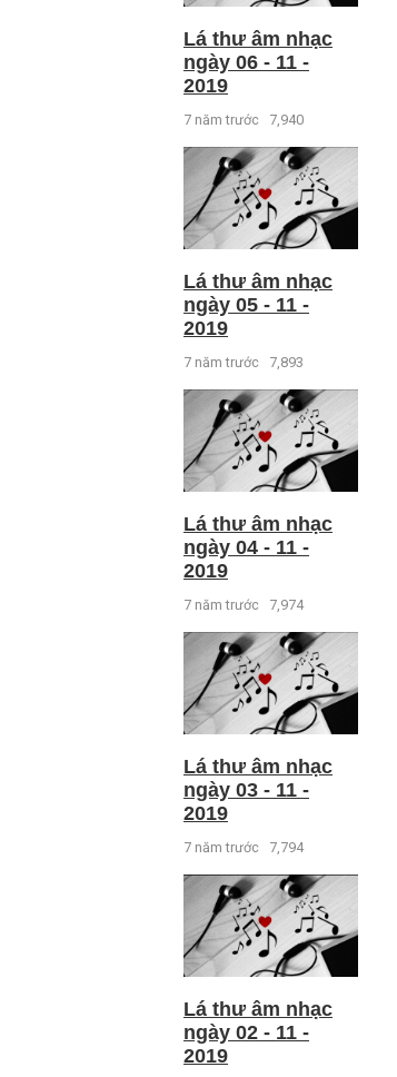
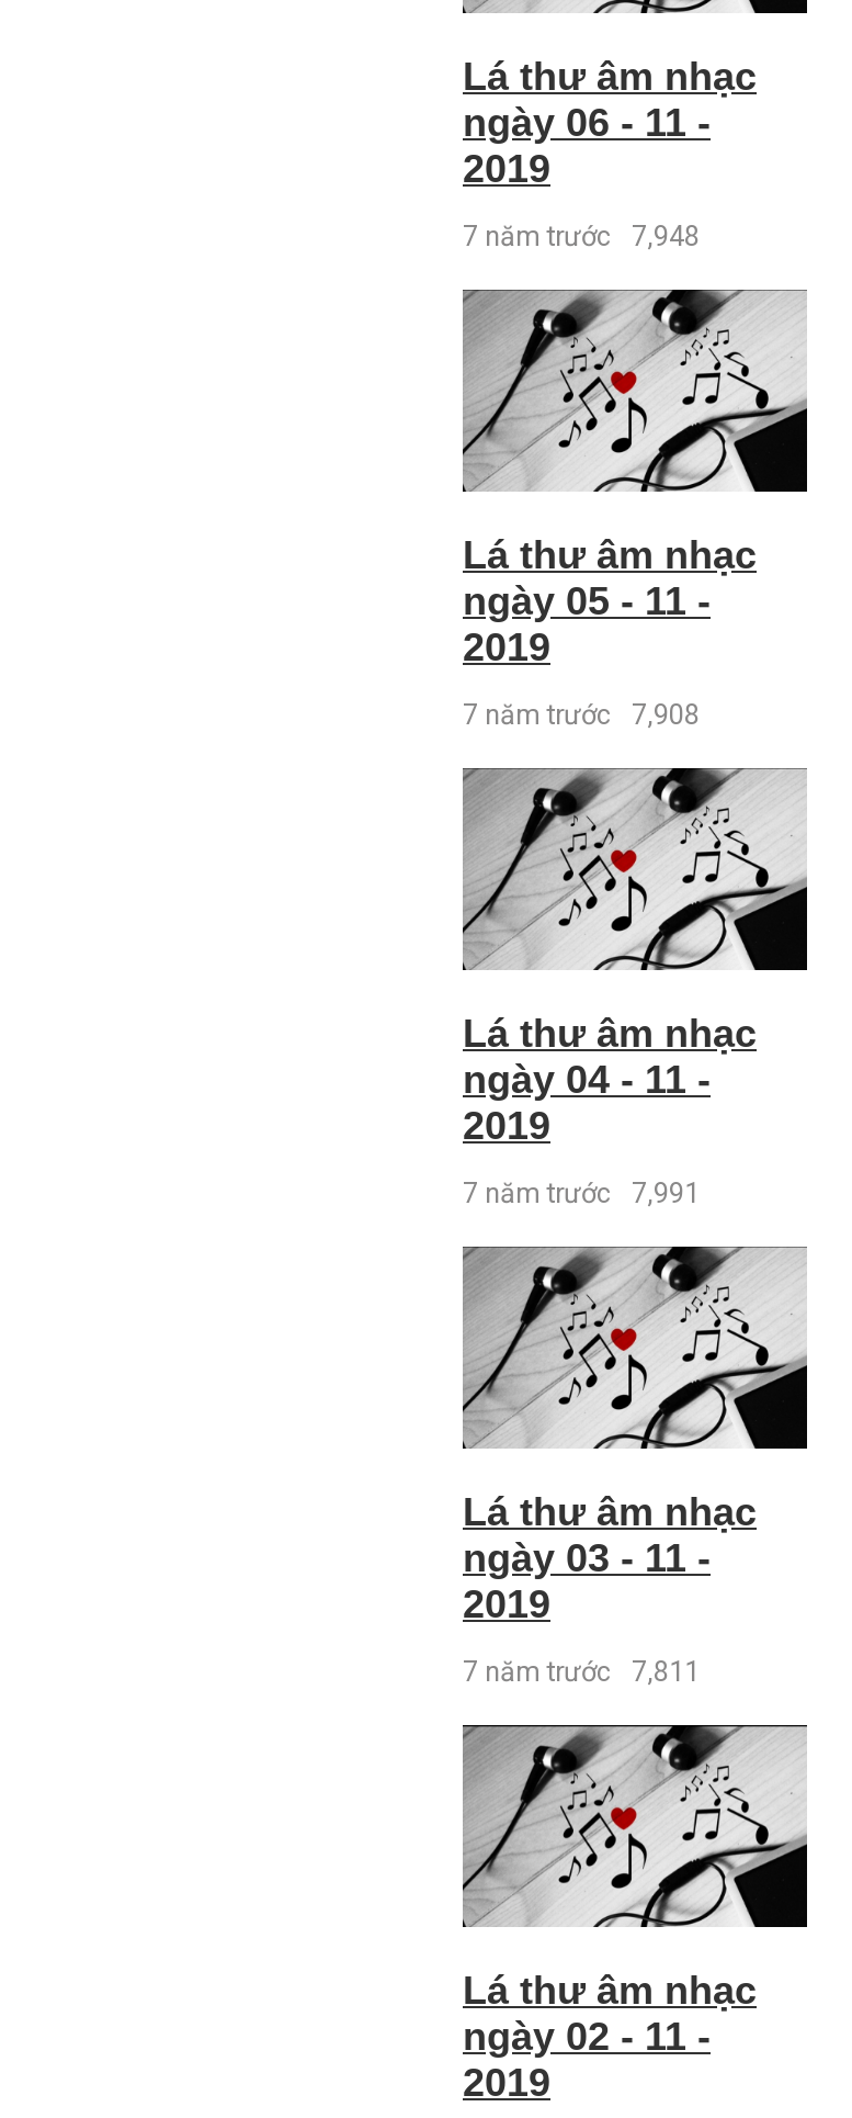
- 7 năm trước 7,940
+ 7 năm trước 7,948

- 7 năm trước 7,893
+ 7 năm trước 7,908

- 7 năm trước 7,974
+ 7 năm trước 7,991

- 7 năm trước 7,794
+ 7 năm trước 7,811
